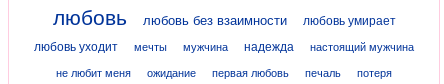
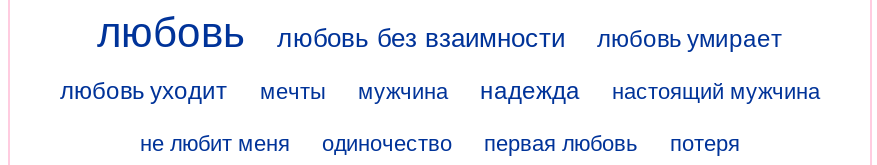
- ожидание
+ одиночество

- печаль
